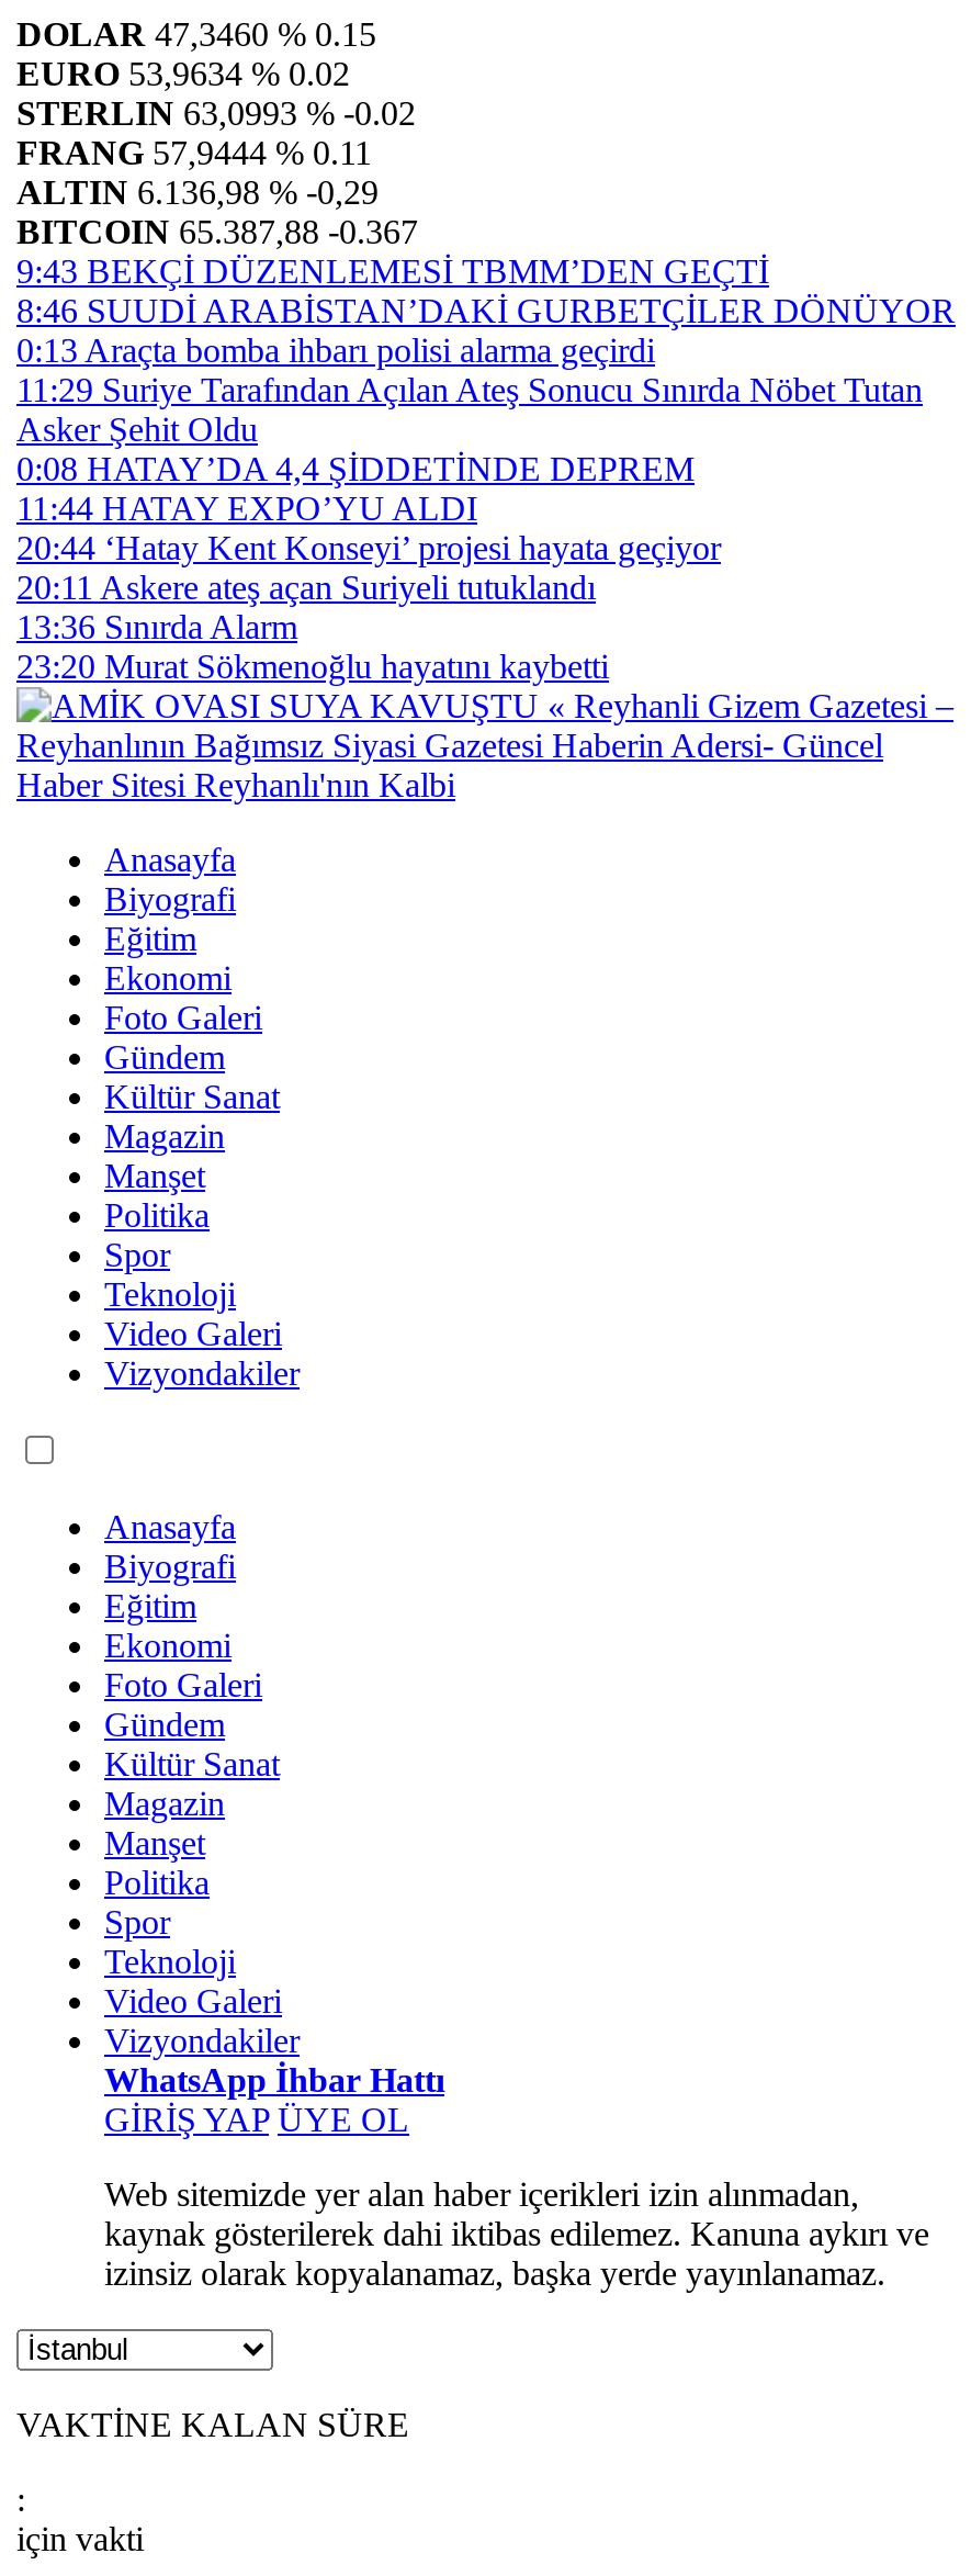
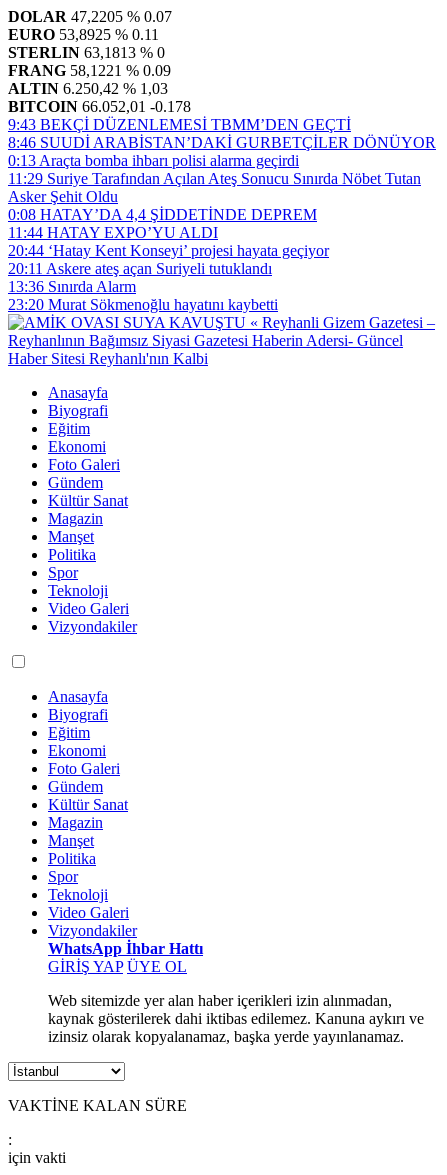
- DOLAR 47,3460 % 0.15
+ DOLAR 47,2205 % 0.07

- EURO 53,9634 % 0.02
+ EURO 53,8925 % 0.11

- STERLIN 63,0993 % -0.02
+ STERLIN 63,1813 % 0

- FRANG 57,9444 % 0.11
+ FRANG 58,1221 % 0.09

- ALTIN 6.136,98 % -0,29
+ ALTIN 6.250,42 % 1,03

- BITCOIN 65.387,88 -0.367
+ BITCOIN 66.052,01 -0.178
